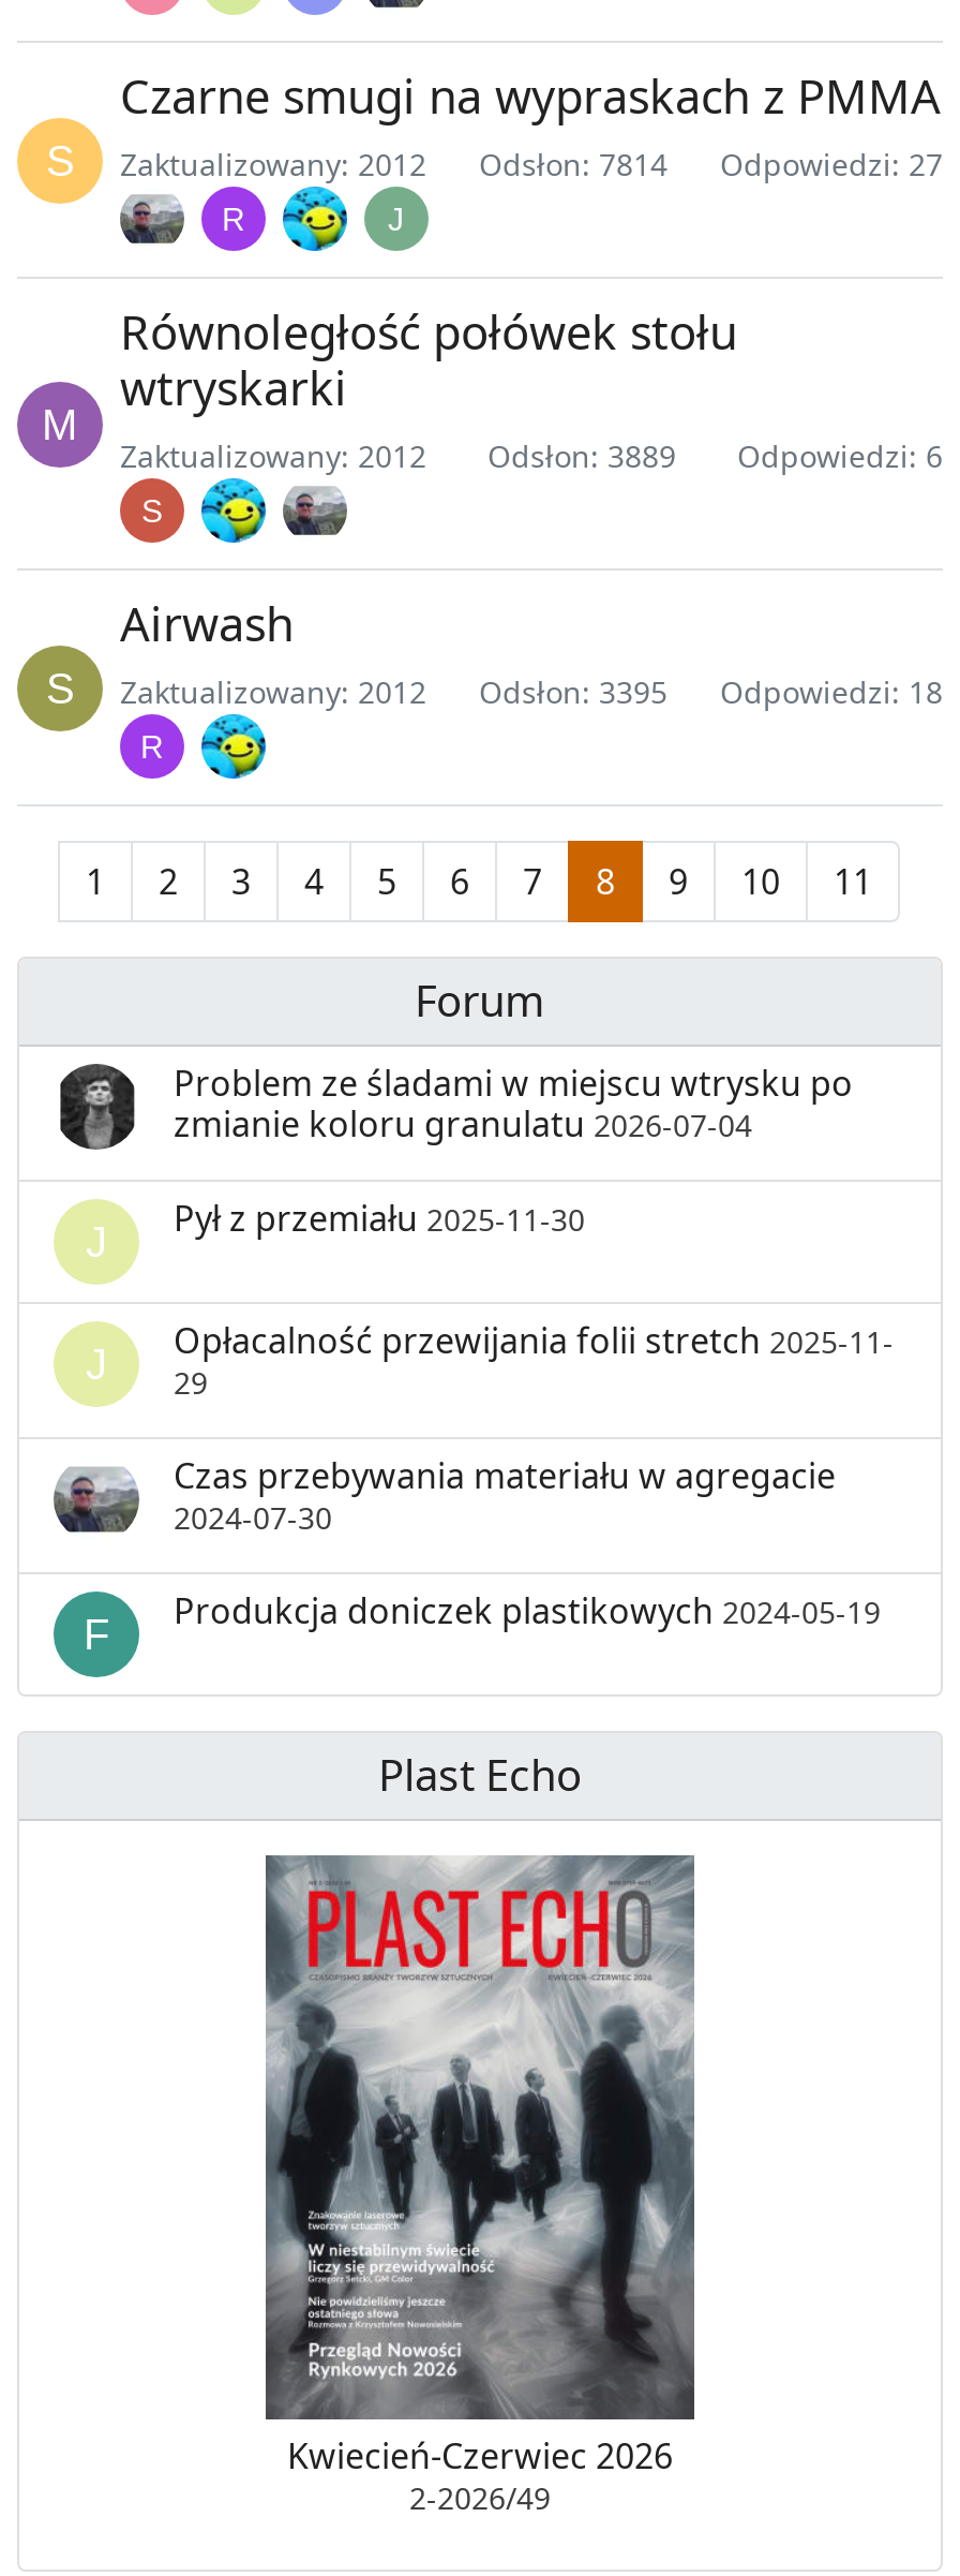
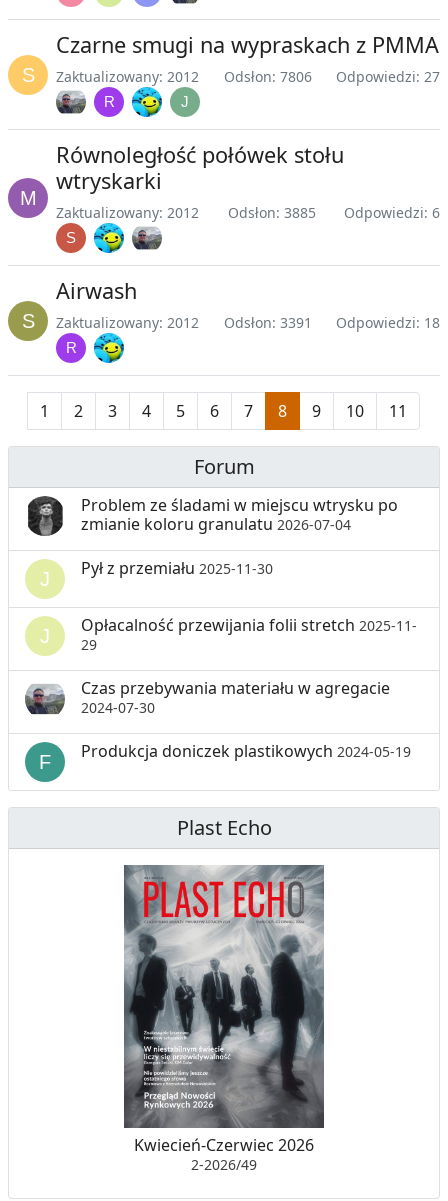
- Zaktualizowany: 2012 Odsłon: 7814 Odpowiedzi: 27
+ Zaktualizowany: 2012 Odsłon: 7806 Odpowiedzi: 27

- Zaktualizowany: 2012 Odsłon: 3889 Odpowiedzi: 6
+ Zaktualizowany: 2012 Odsłon: 3885 Odpowiedzi: 6

- Zaktualizowany: 2012 Odsłon: 3395 Odpowiedzi: 18
+ Zaktualizowany: 2012 Odsłon: 3391 Odpowiedzi: 18
